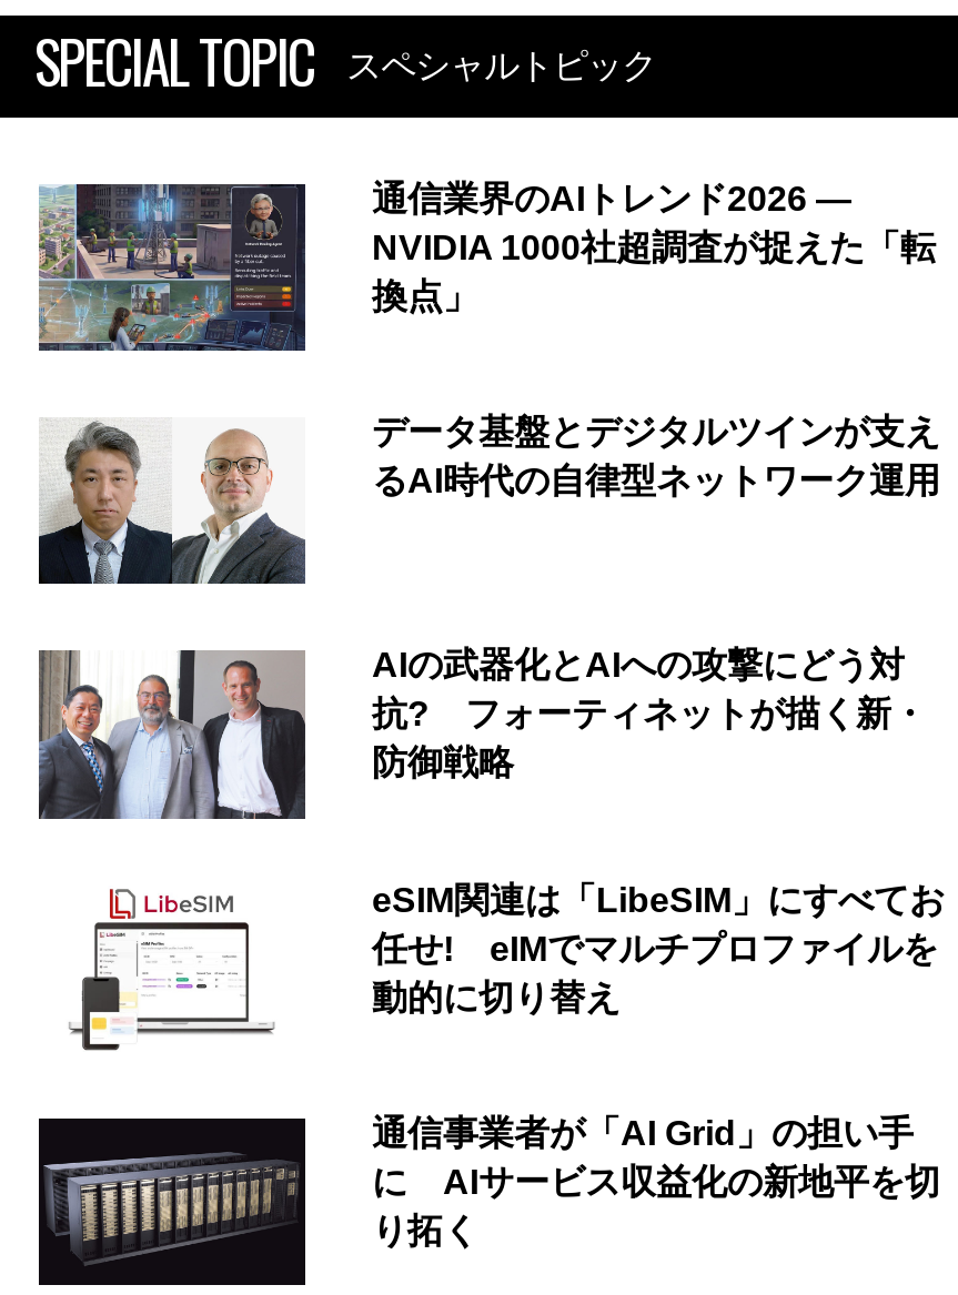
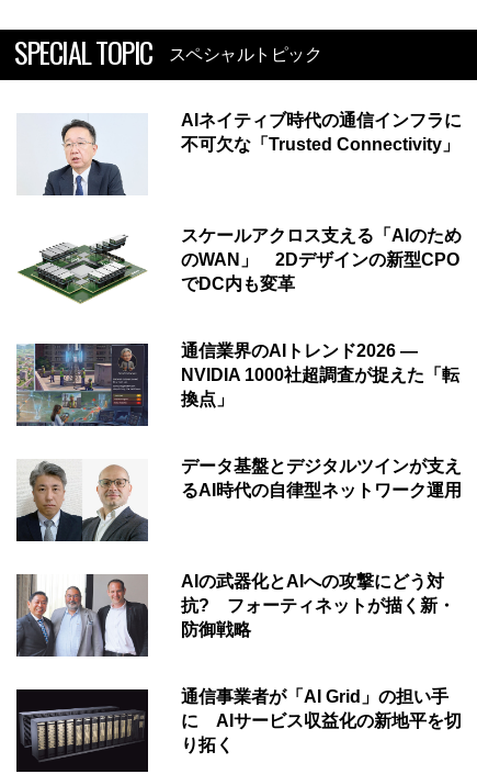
+ [image]
+ スケールアクロス支える「AIのため
+ のWAN」 2Dデザインの新型CPO
+ でDC内も変革

+ [image]

+ AIネイティブ時代の通信インフラに
+ 不可欠な「Trusted Connectivity」

moved down: [image] | 通信業界のAIトレンド2026 ― | NVIDIA 1000社超調査が捉えた「転 | ... | 抗? フォーティネットが描く新・ | 防御戦略

- [image]
- eSIM関連は「LibeSIM」にすべてお
- 任せ! eIMでマルチプロファイルを
- 動的に切り替え
